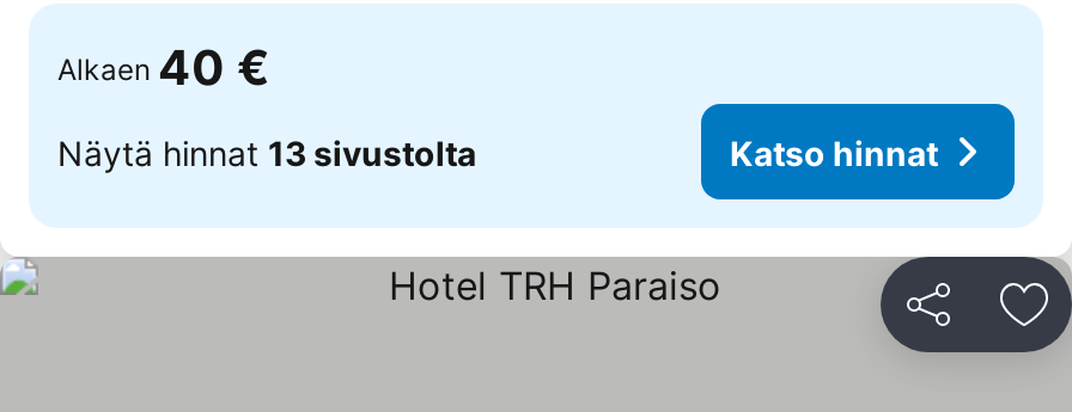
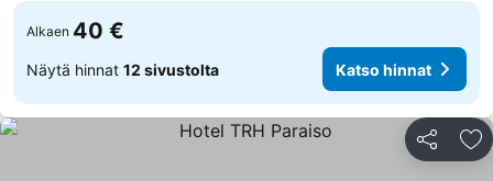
- Näytä hinnat 13 sivustolta
+ Näytä hinnat 12 sivustolta
